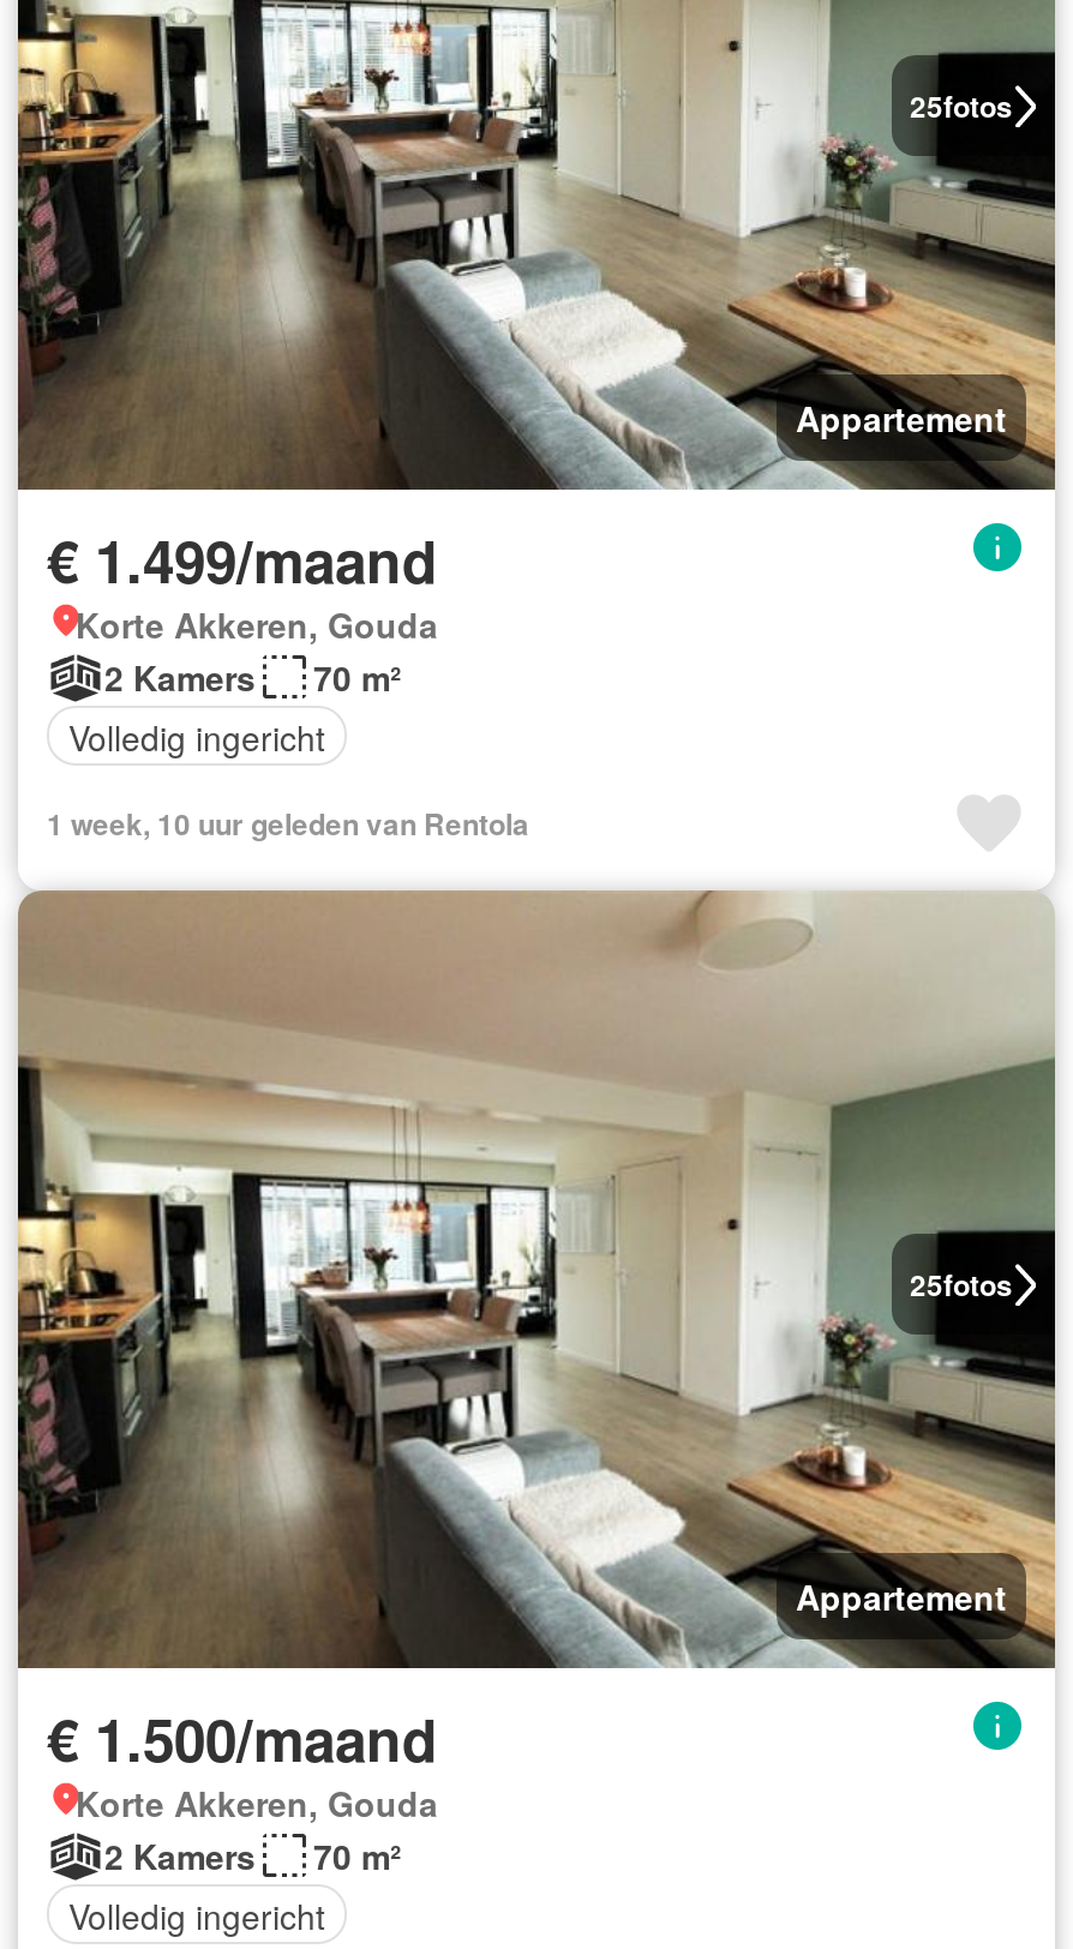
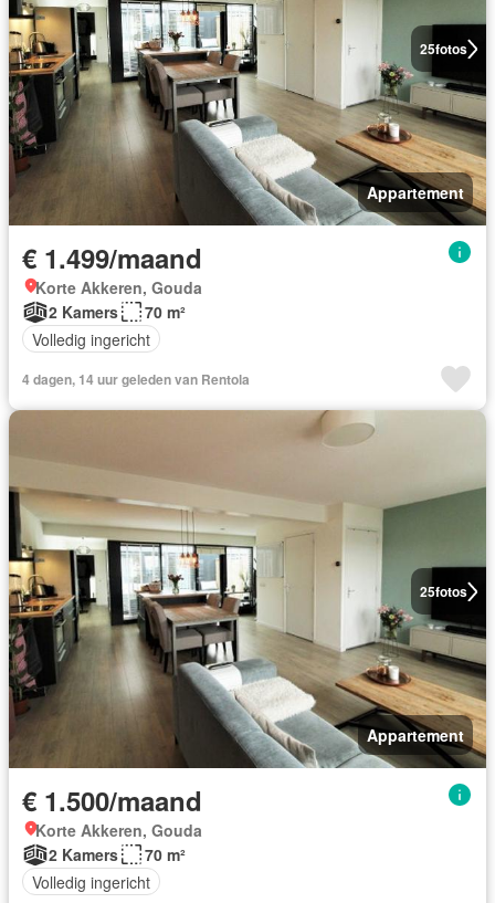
- 1 week, 10 uur geleden van Rentola
+ 4 dagen, 14 uur geleden van Rentola
